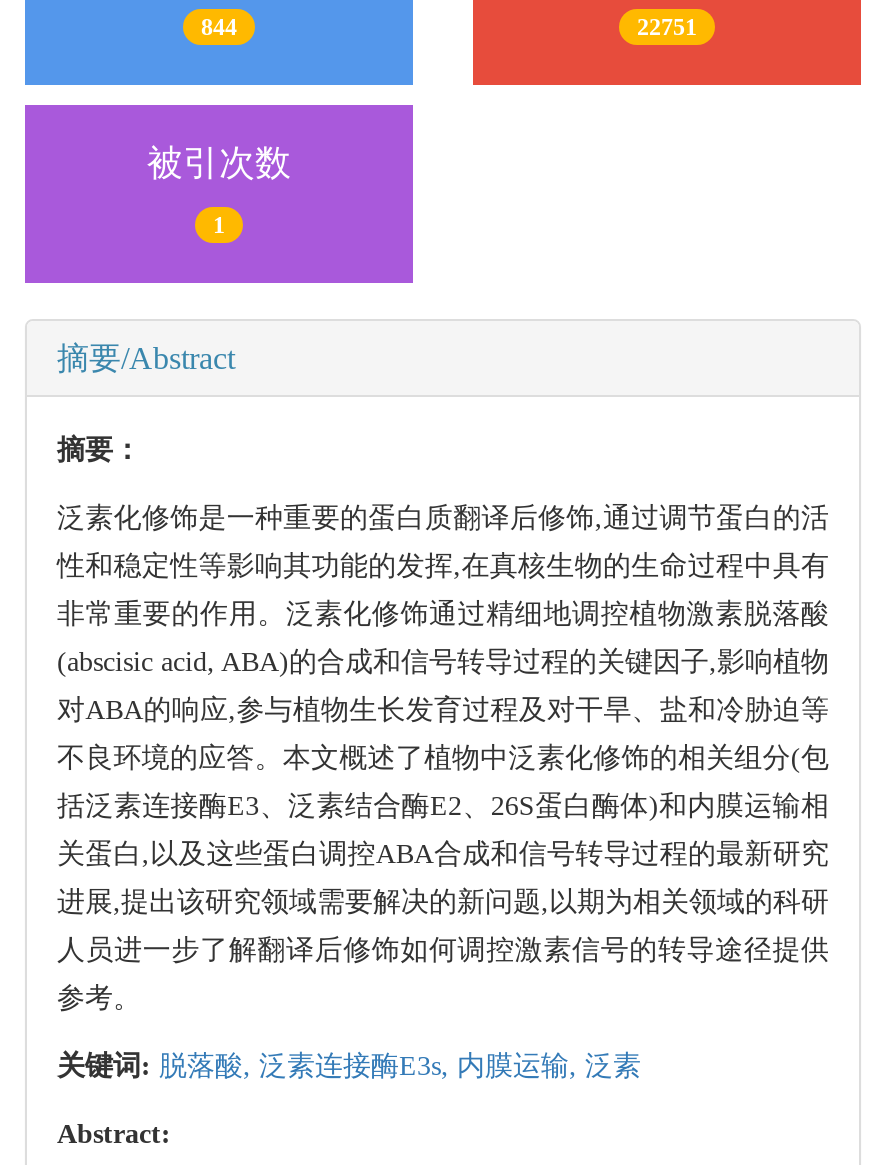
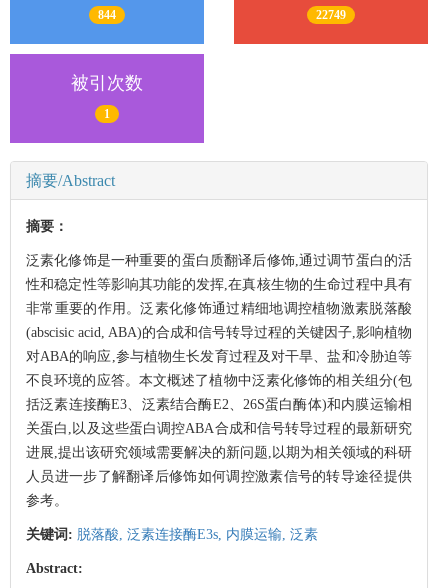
- 22751
+ 22749
